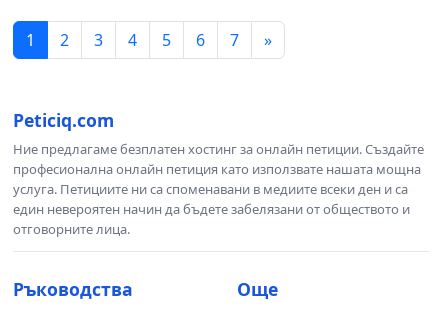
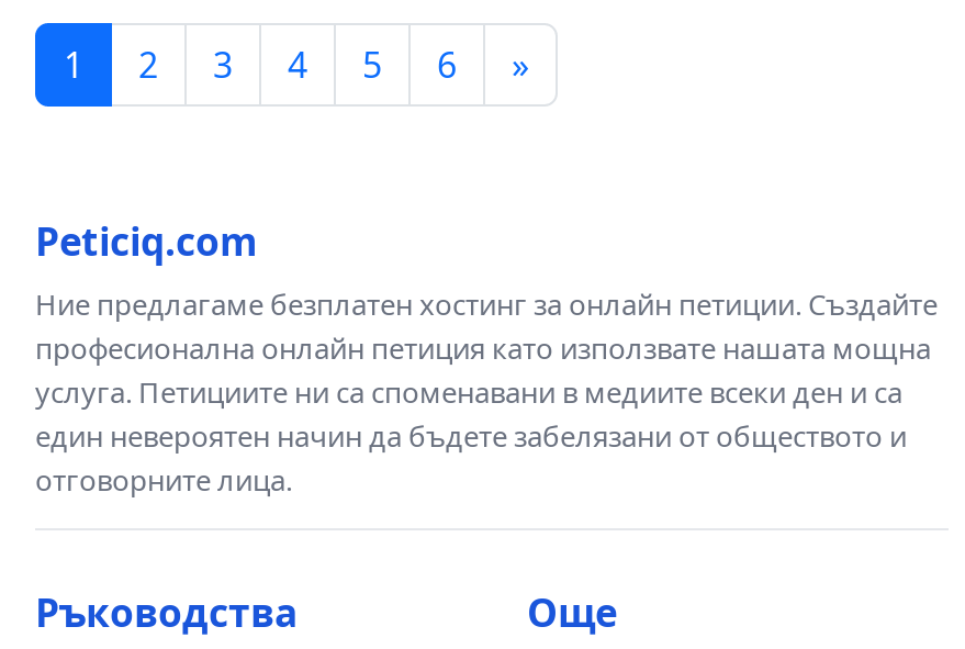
- 7
